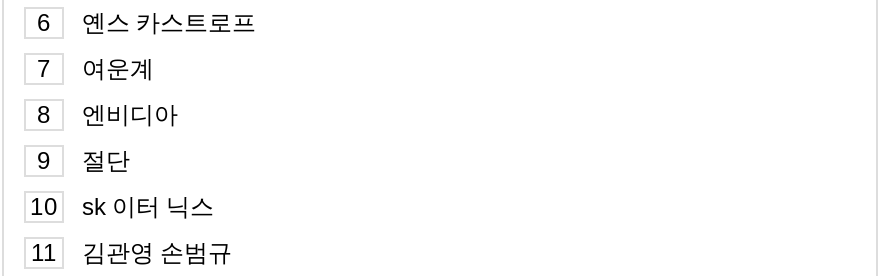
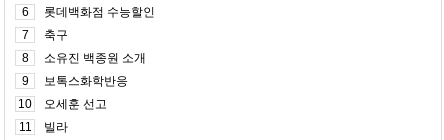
- 옌스 카스트로프
+ 롯데백화점 수능할인

- 여운계
+ 축구

- 엔비디아
+ 소유진 백종원 소개

- 절단
+ 보톡스화학반응

- sk 이터 닉스
+ 오세훈 선고

- 김관영 손범규
+ 빌라
